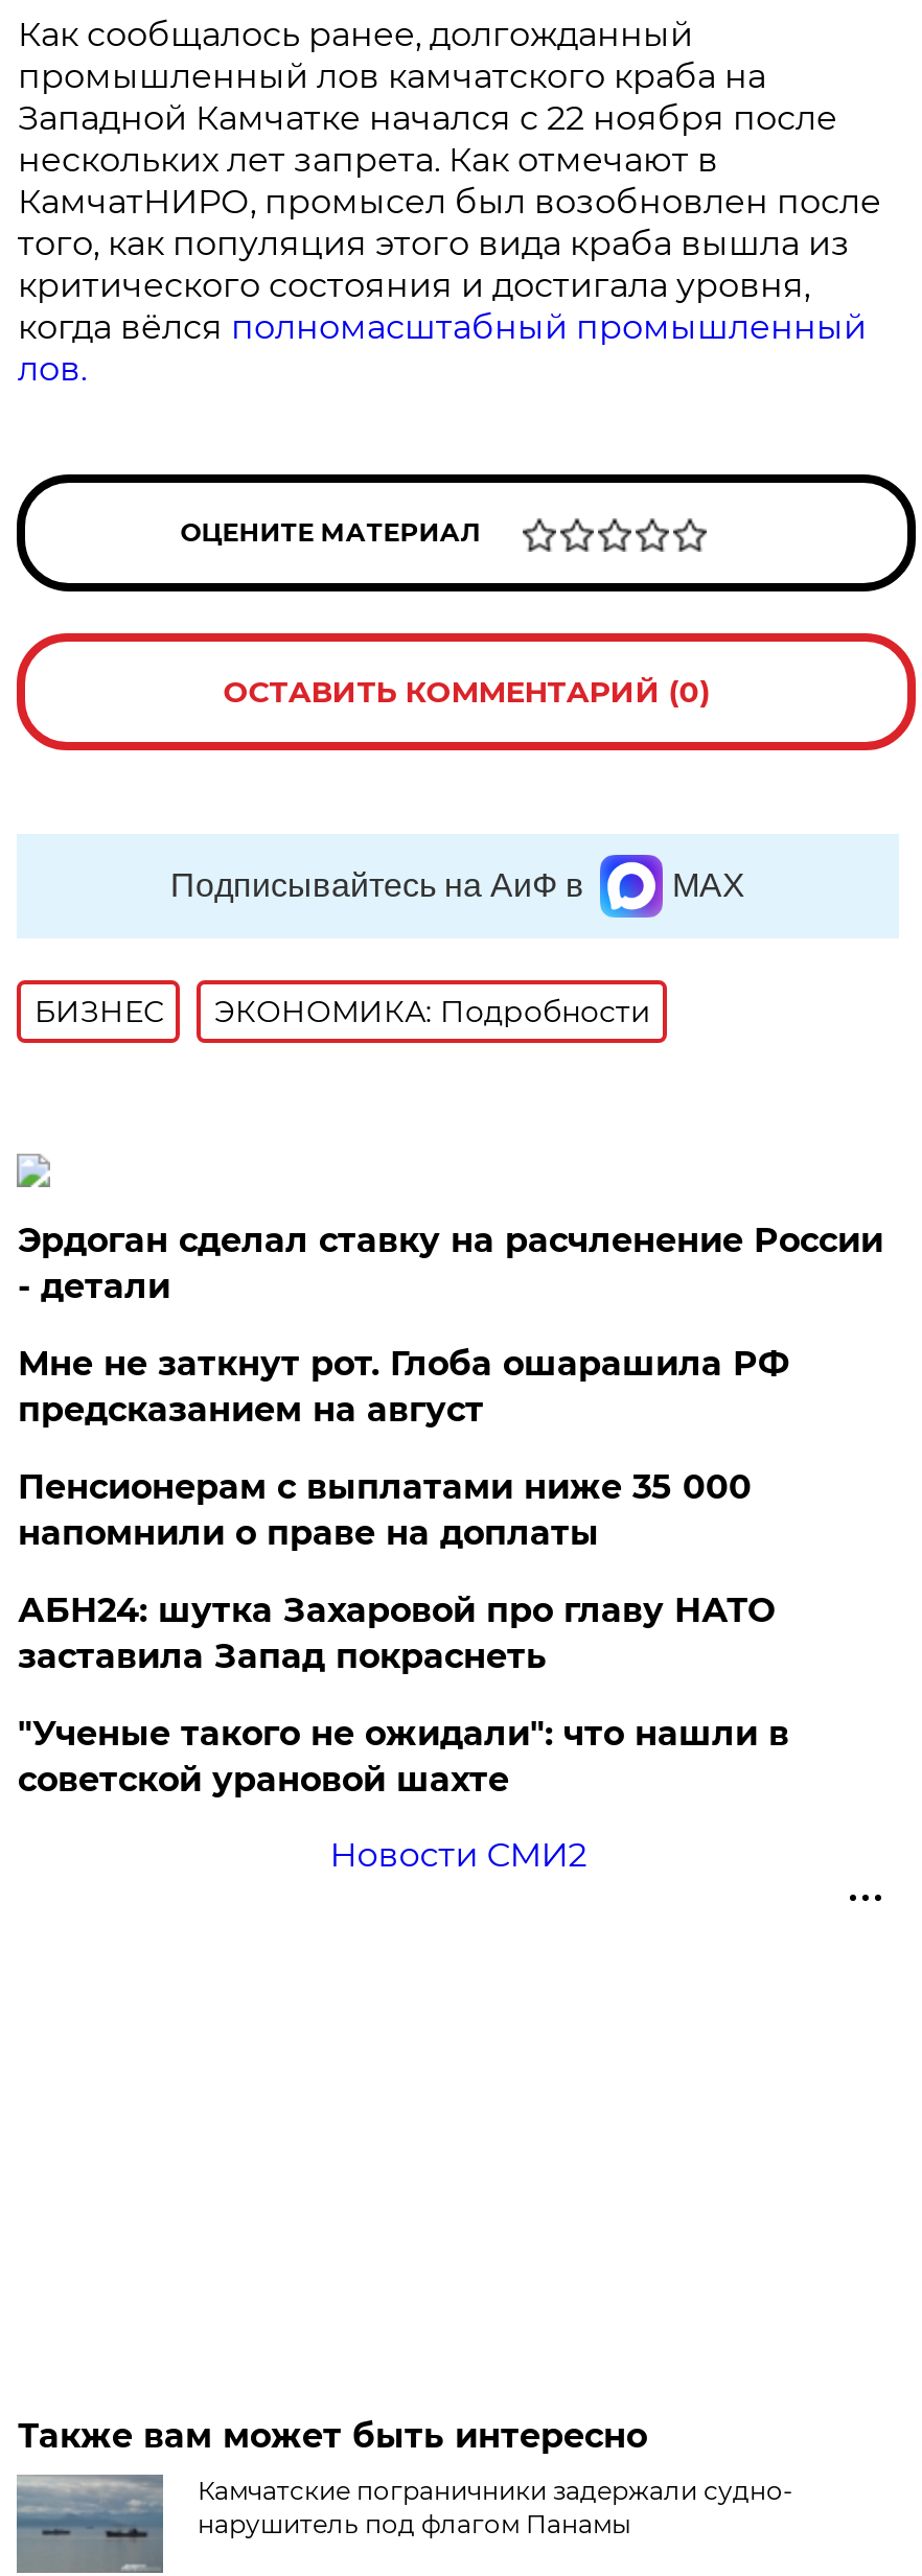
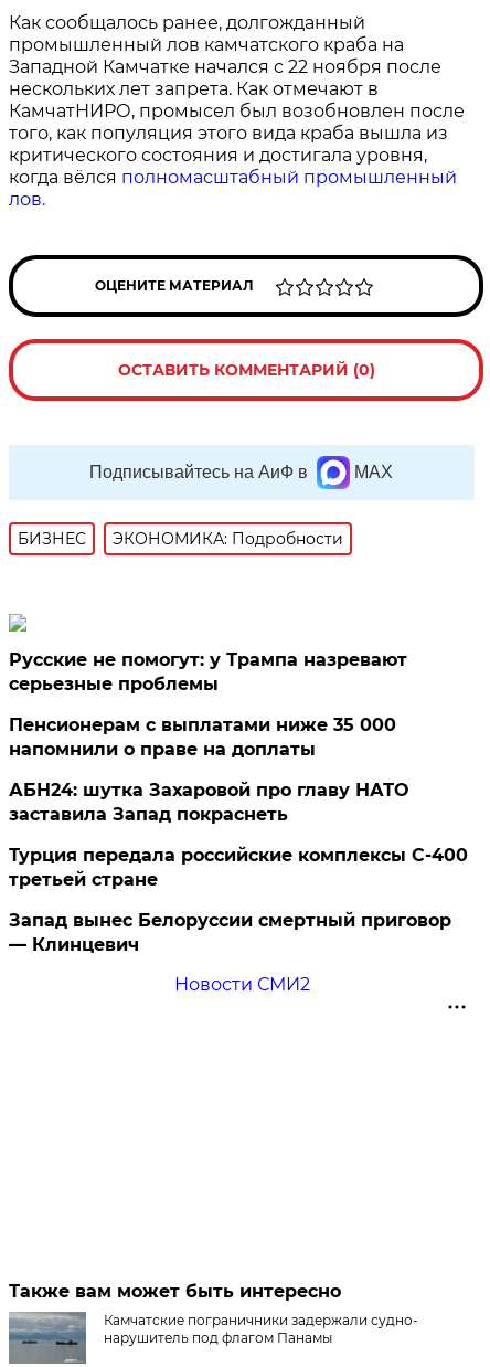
- Эрдоган сделал ставку на расчленение России
- - детали
- Мне не заткнут рот. Глоба ошарашила РФ
- предсказанием на август
+ Русские не помогут: у Трампа назревают
+ серьезные проблемы

moved up: Пенсионерам с выплатами ниже 35 000 | напомнили о праве на доплаты | АБН24: шутка Захаровой про главу НАТО | заставила Запад покраснеть

- "Ученые такого не ожидали": что нашли в
- советской урановой шахте
+ Турция передала российские комплексы С-400
+ третьей стране
+ Запад вынес Белоруссии смертный приговор
+ — Клинцевич
